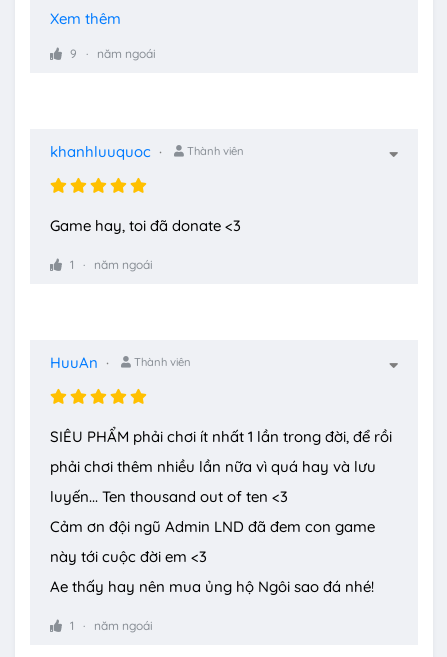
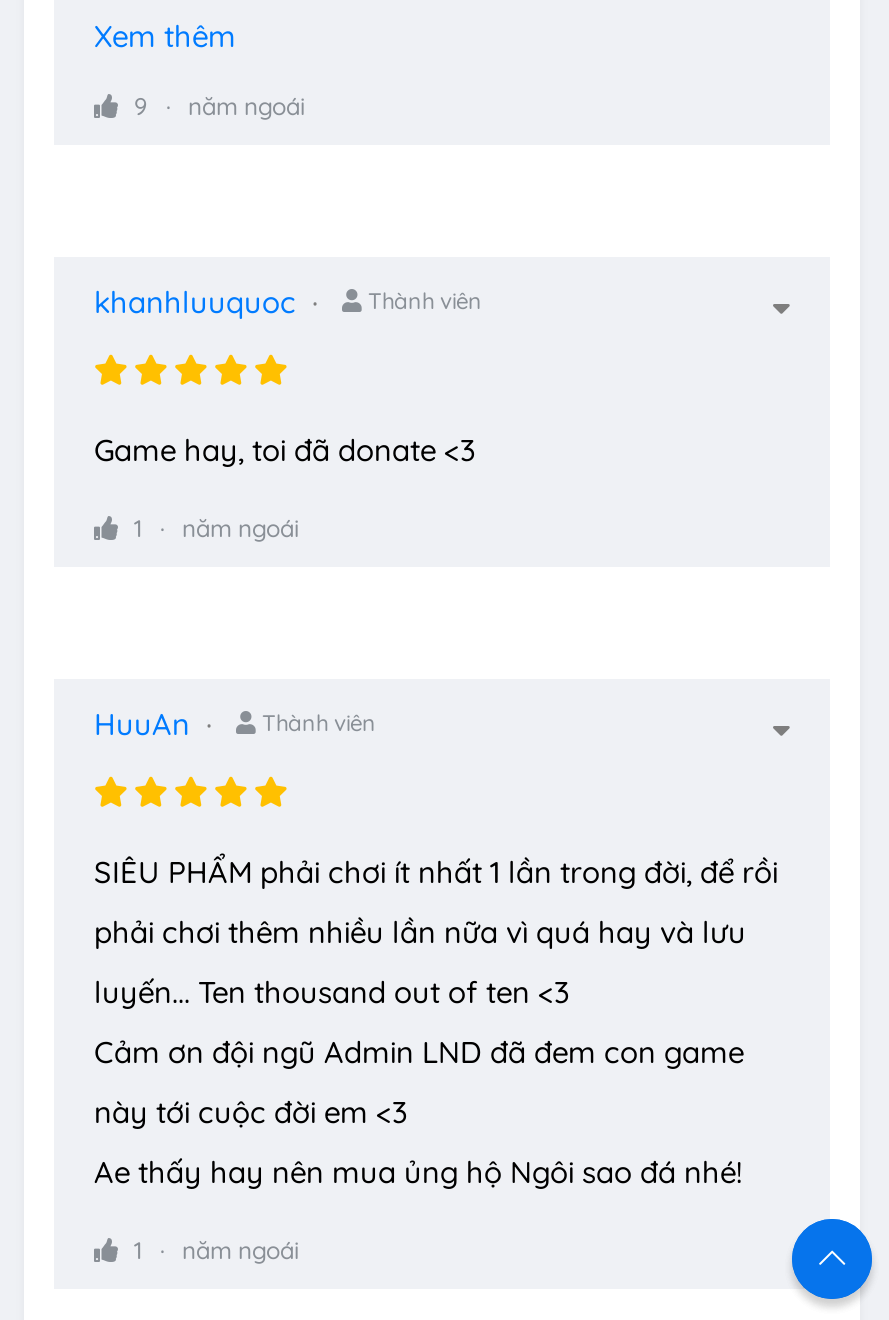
+ [image]
